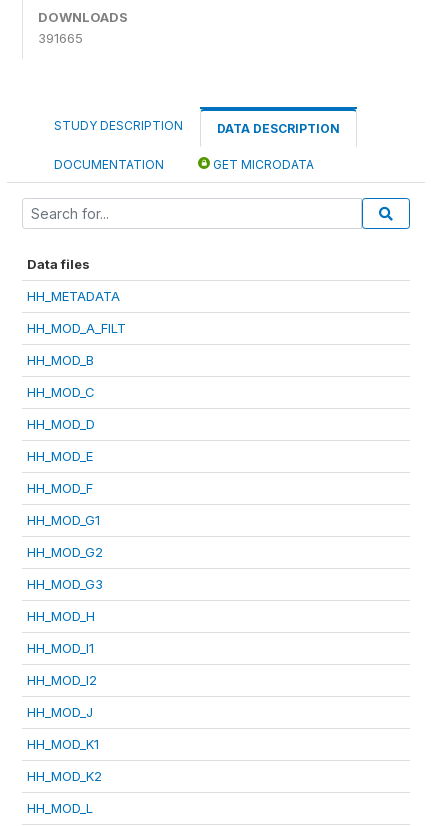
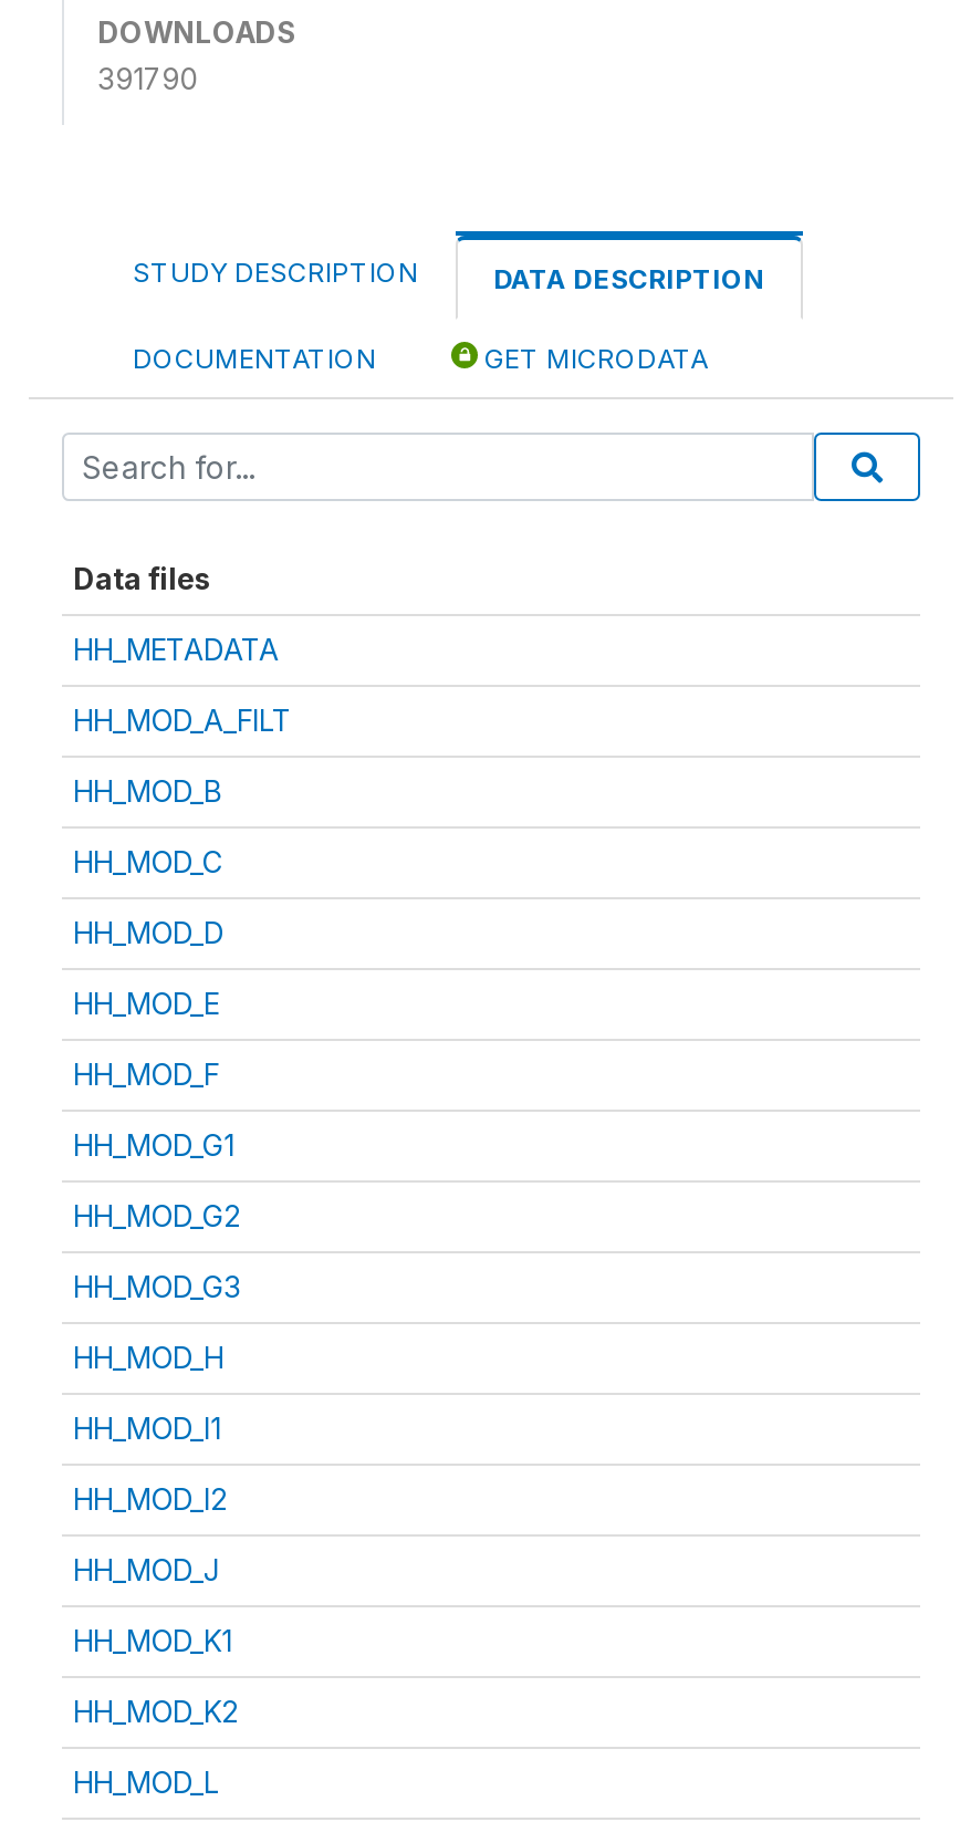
- 391665
+ 391790
